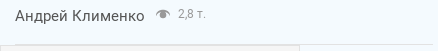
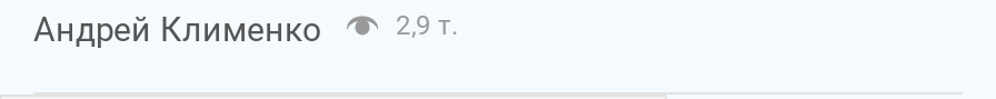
- 2,8 т.
+ 2,9 т.
